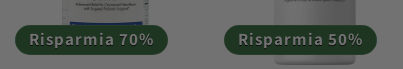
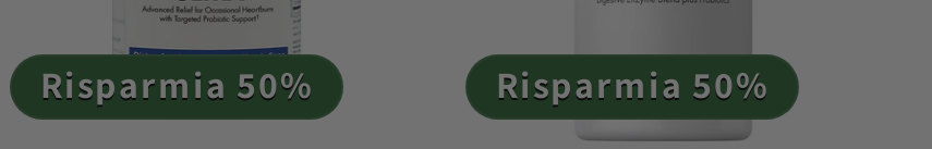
- Risparmia 70%
+ Risparmia 50%
